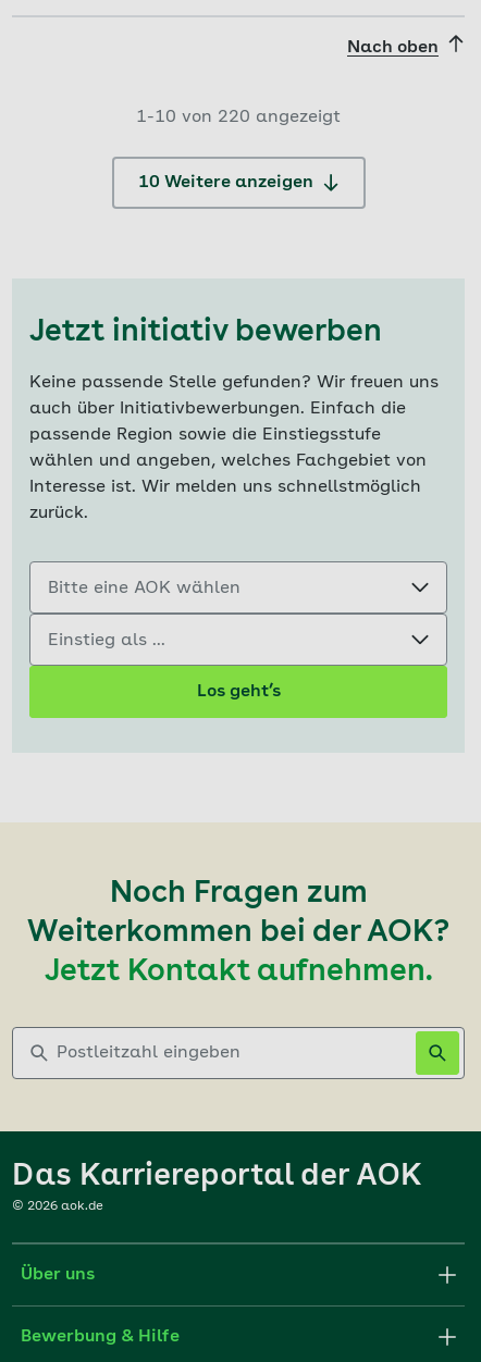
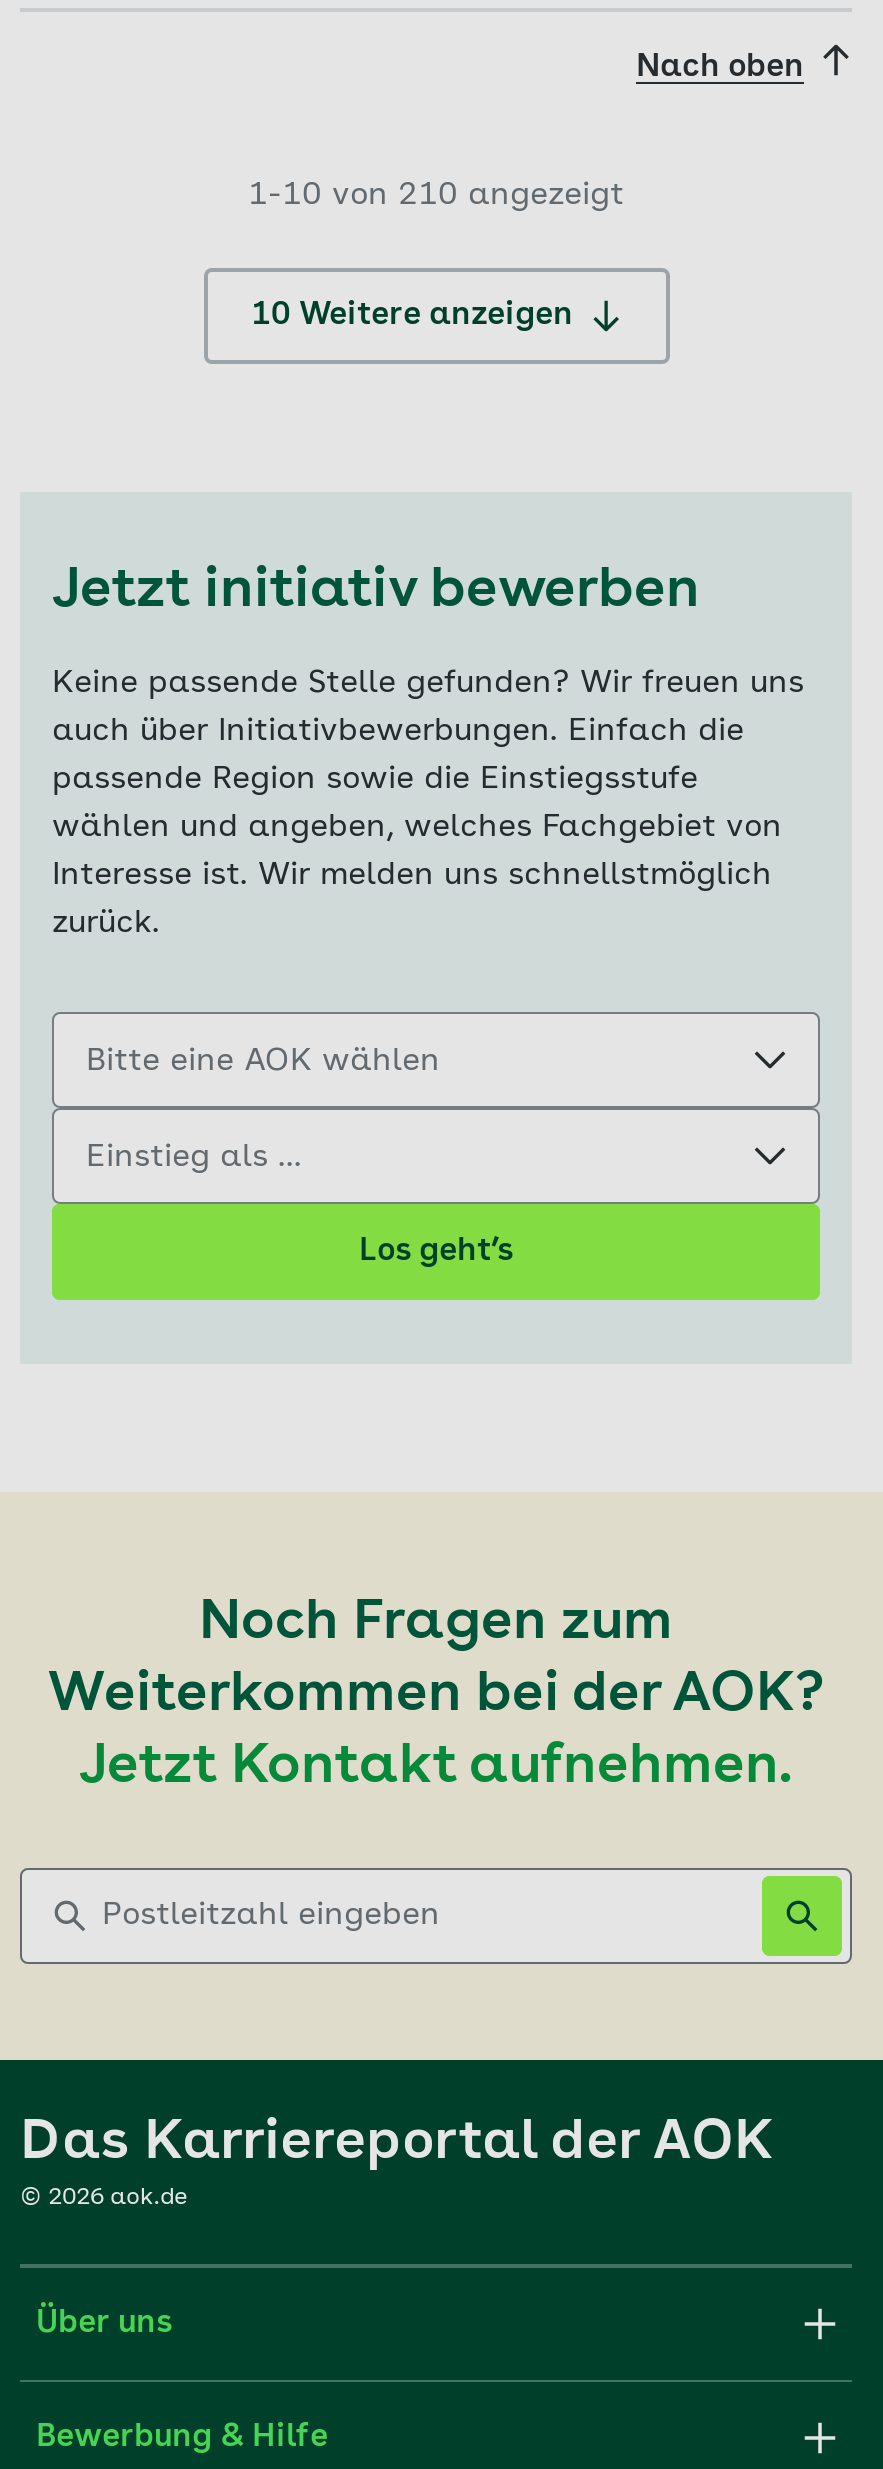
- 1-10 von 220 angezeigt
+ 1-10 von 210 angezeigt
